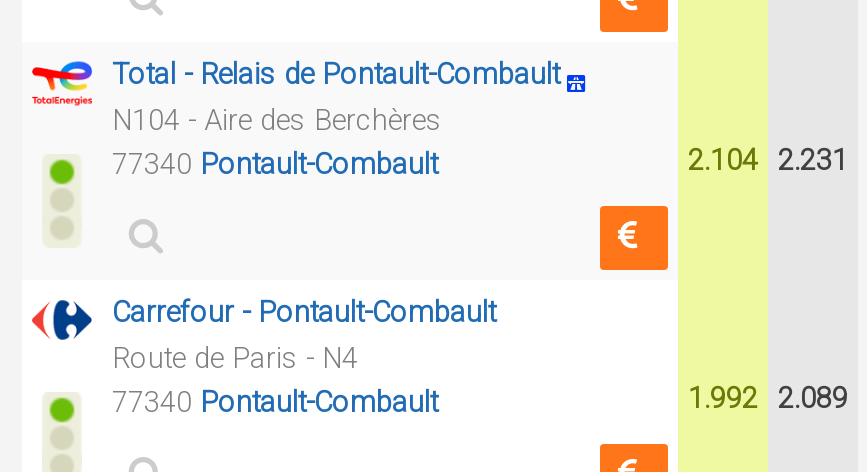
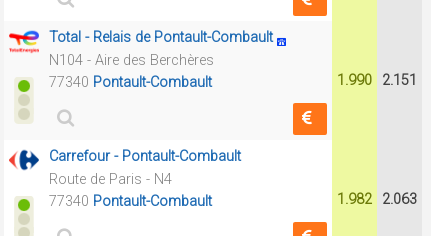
- 2.104 2.231
+ 1.990 2.151

- 1.992 2.089
+ 1.982 2.063
